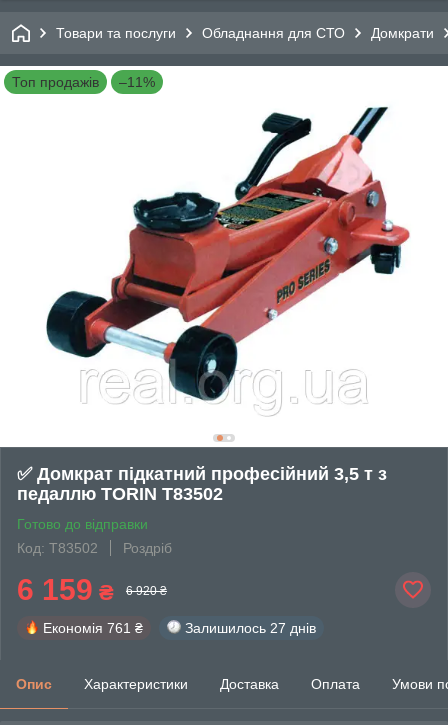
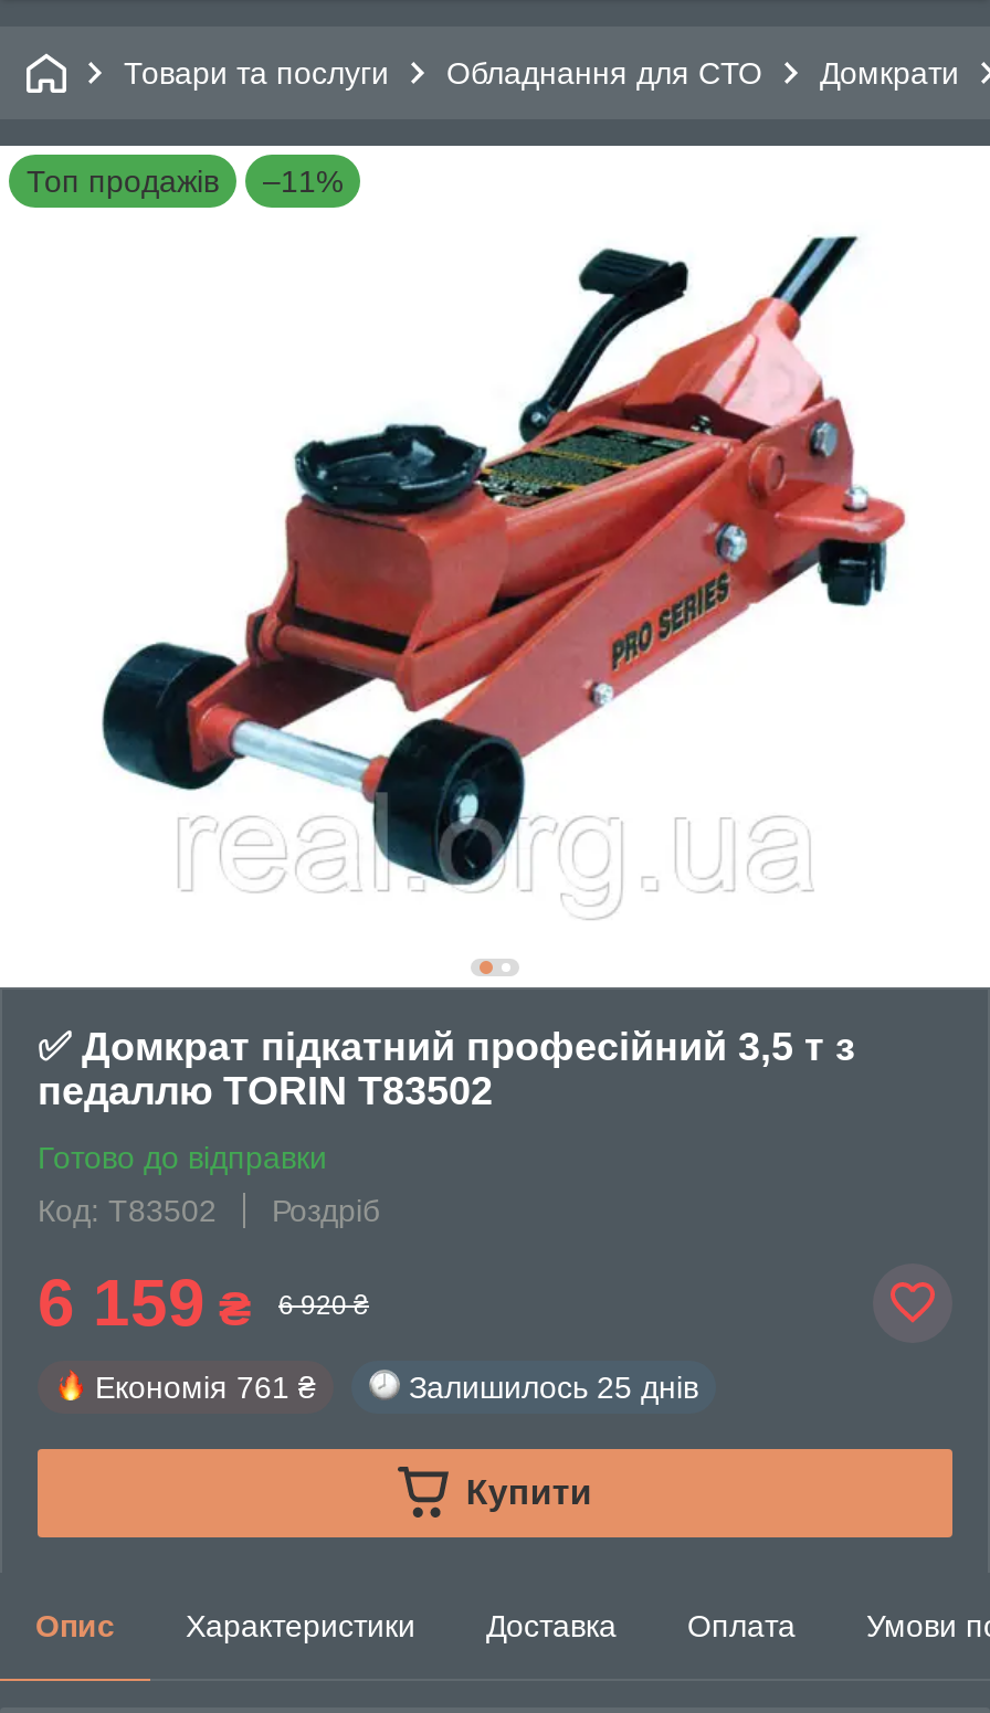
- Залишилось 27 днів
+ Залишилось 25 днів
+ Купити
